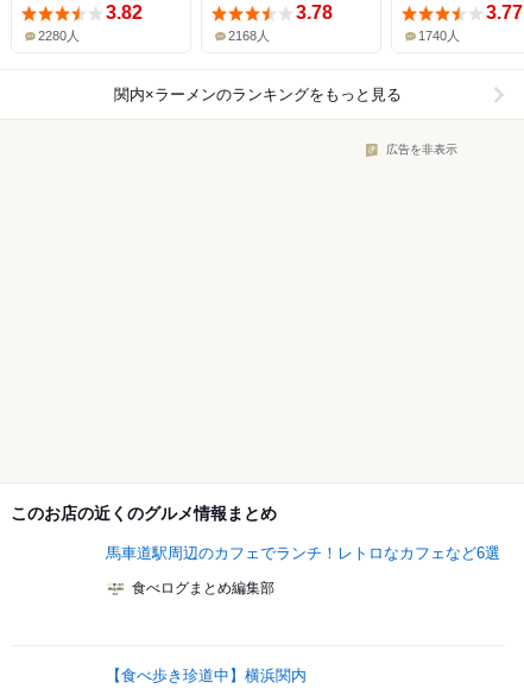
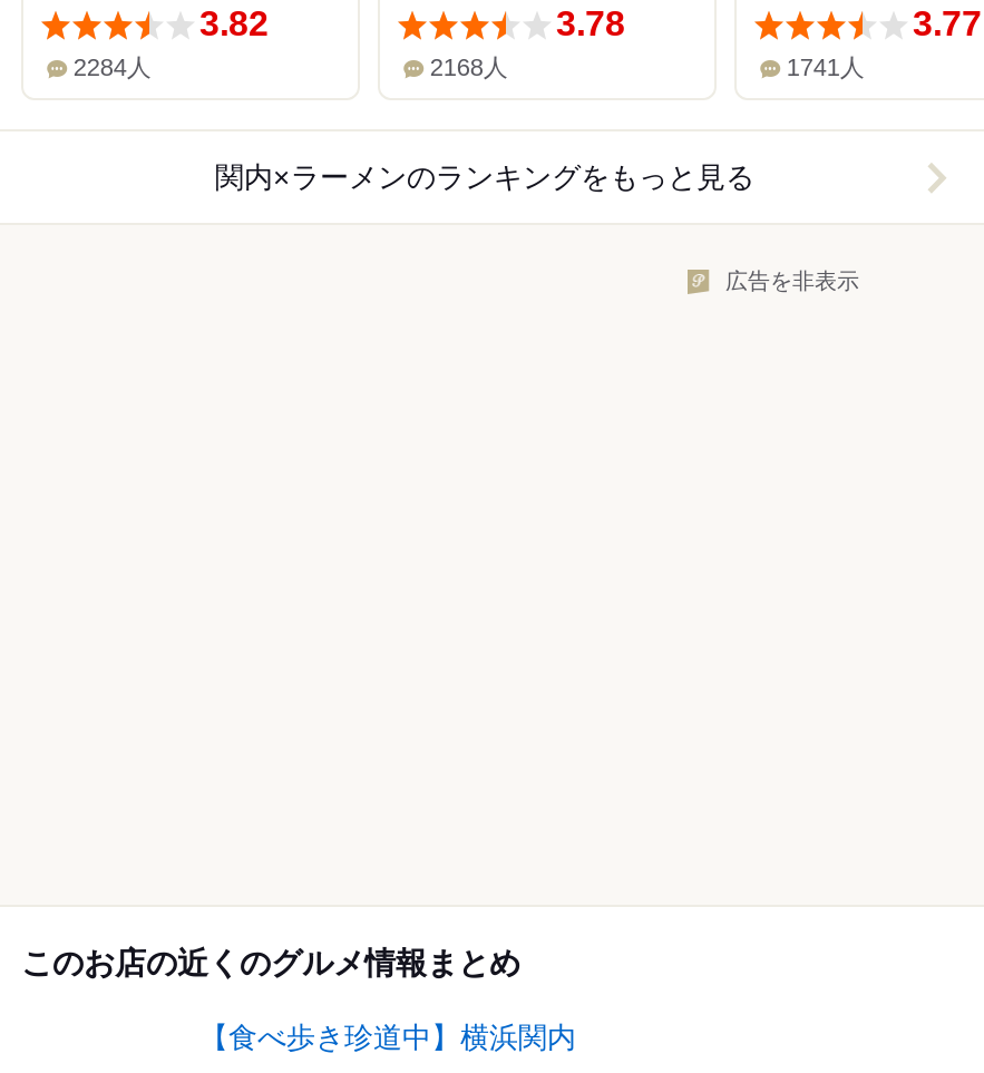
- 2280人
+ 2284人

- 1740人
+ 1741人

- 馬車道駅周辺のカフェでランチ！レトロなカフェなど6選
- 食べログまとめ編集部
